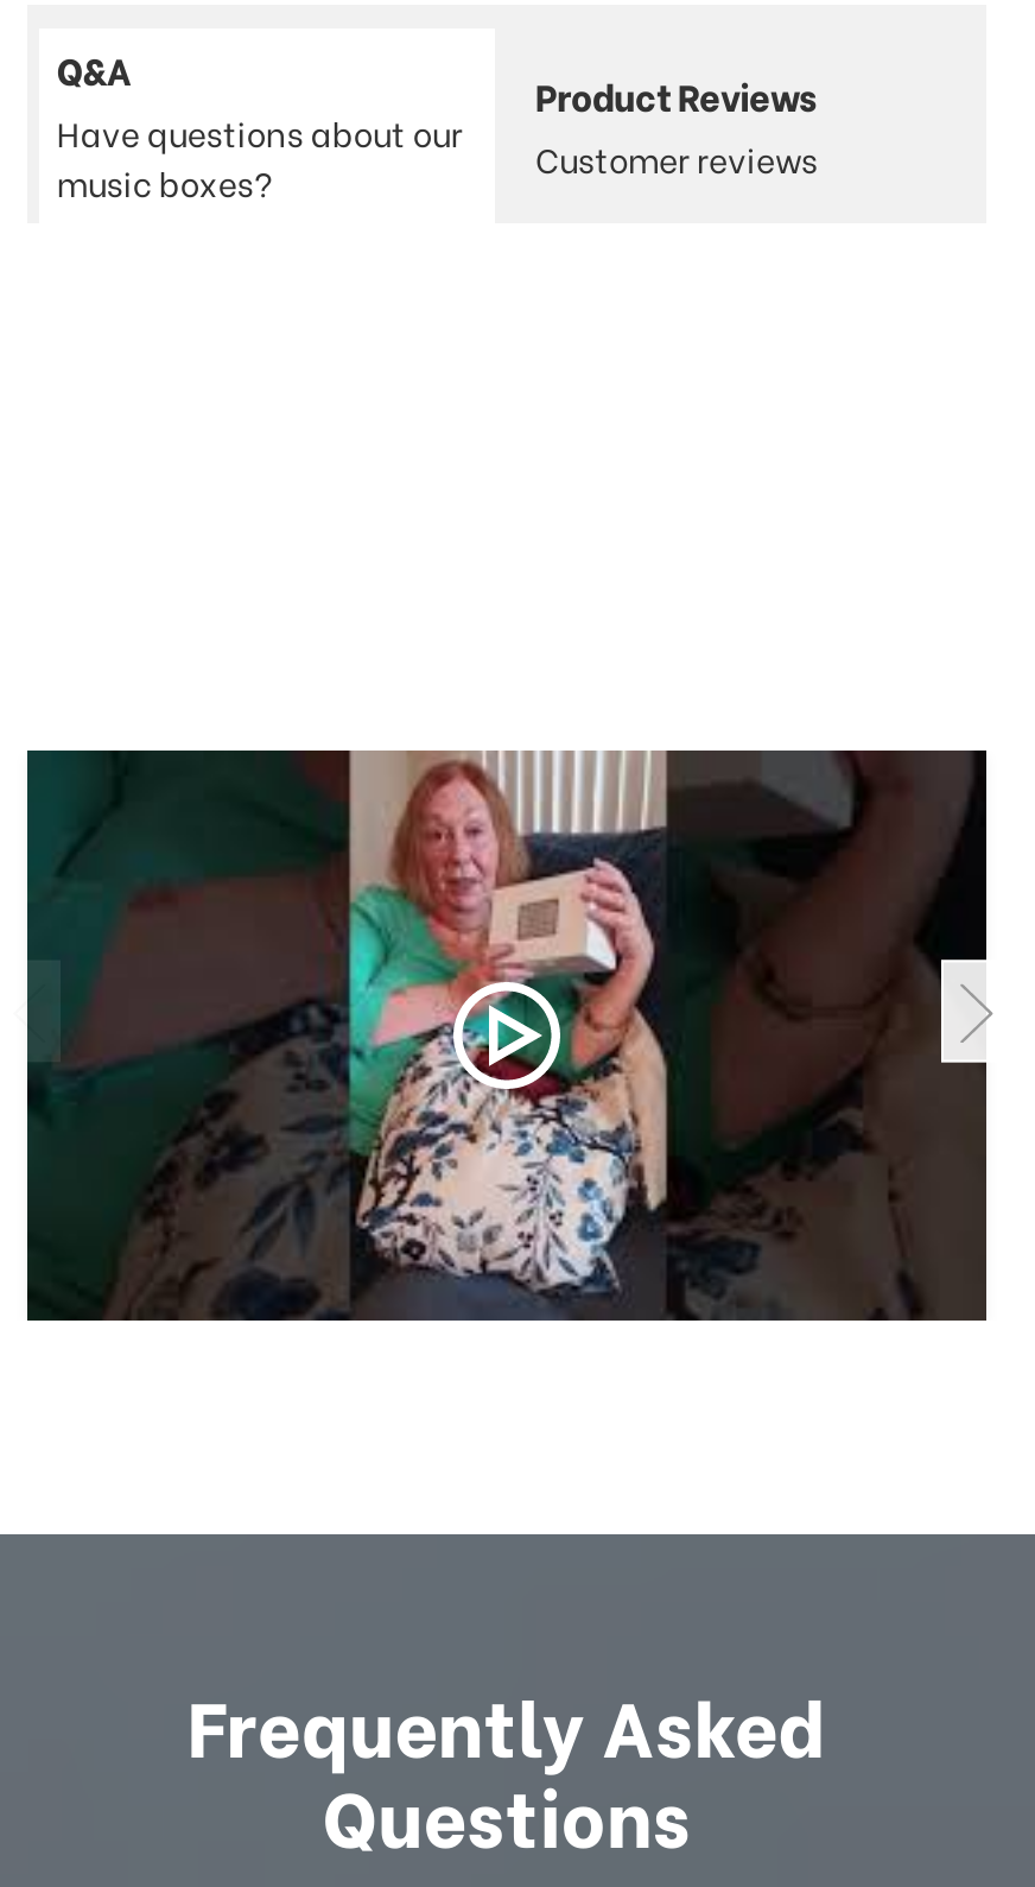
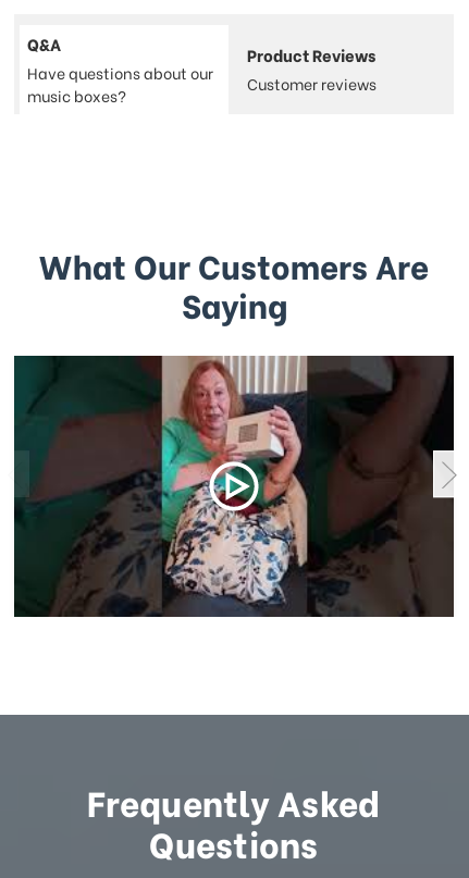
+ What Our Customers Are
+ Saying
